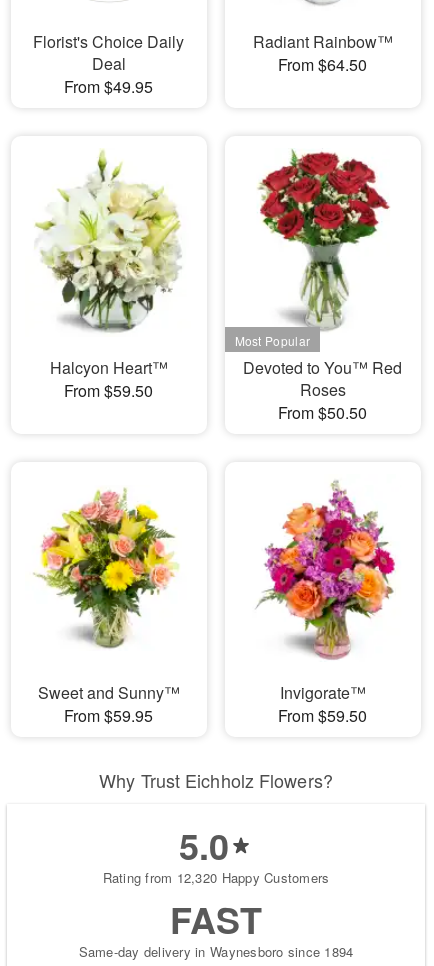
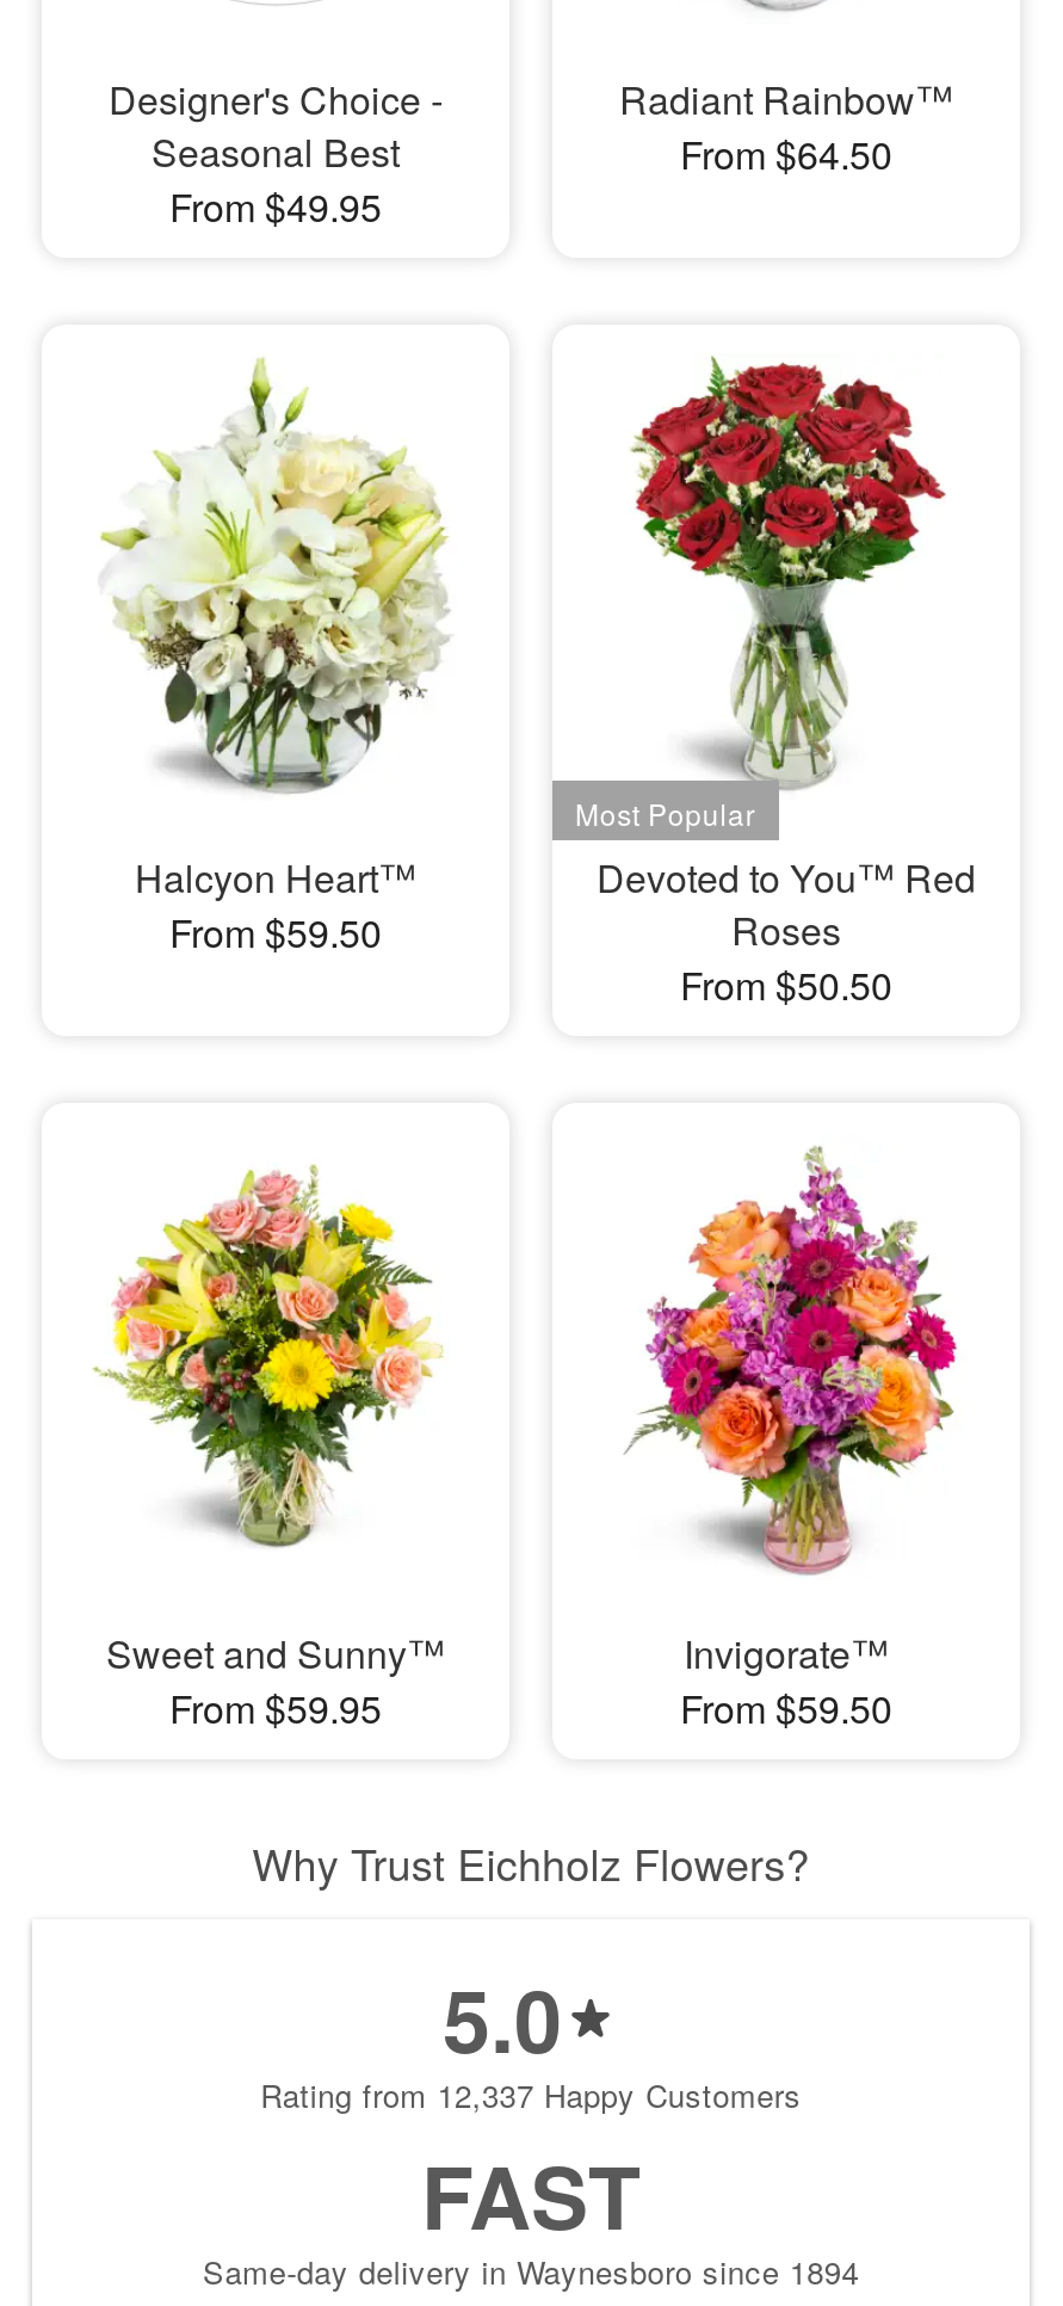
- Florist's Choice Daily
- Deal
+ Designer's Choice -
+ Seasonal Best

- Rating from 12,320 Happy Customers
+ Rating from 12,337 Happy Customers
